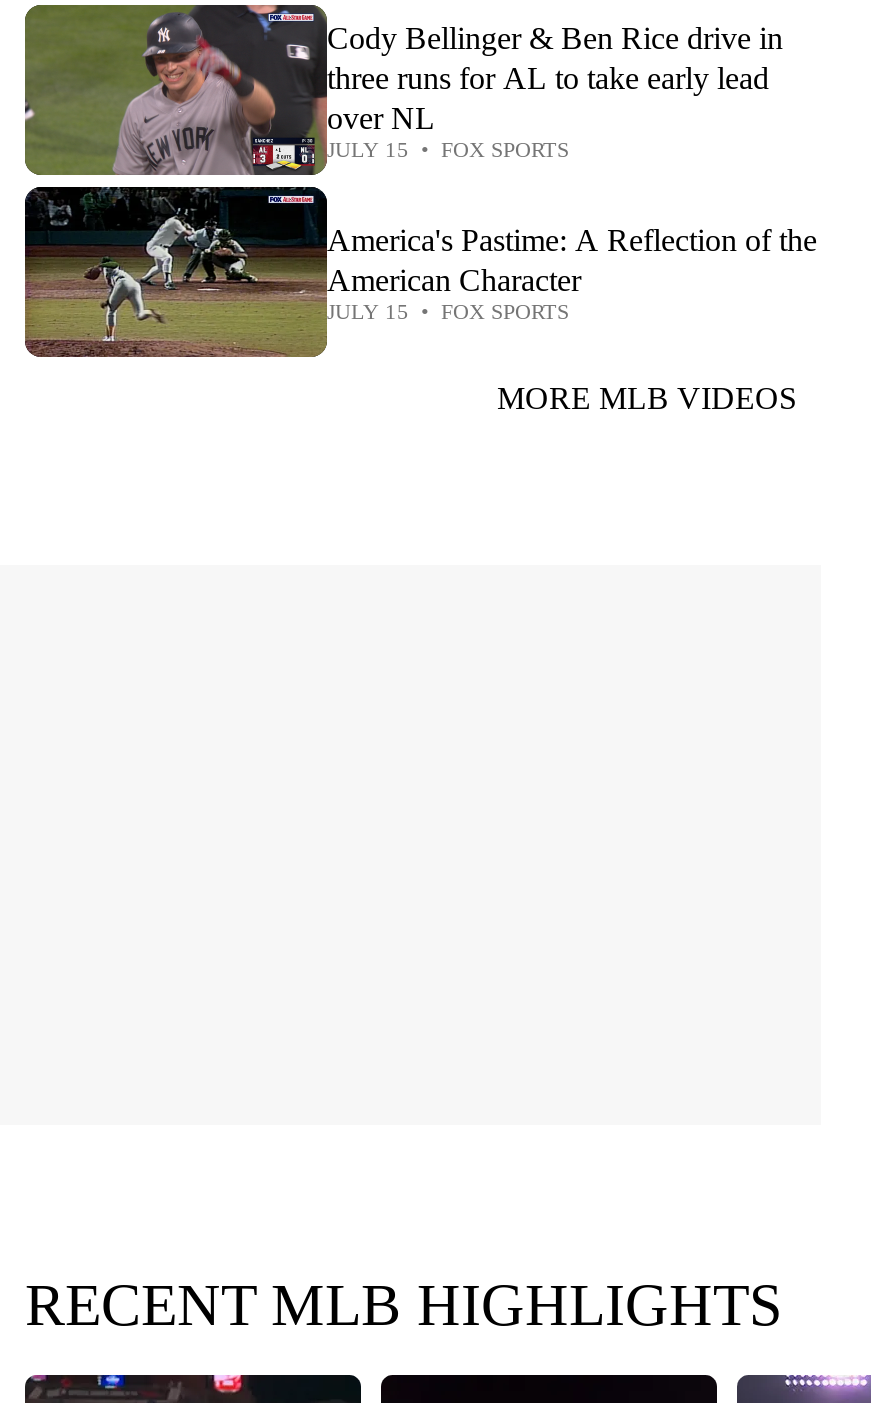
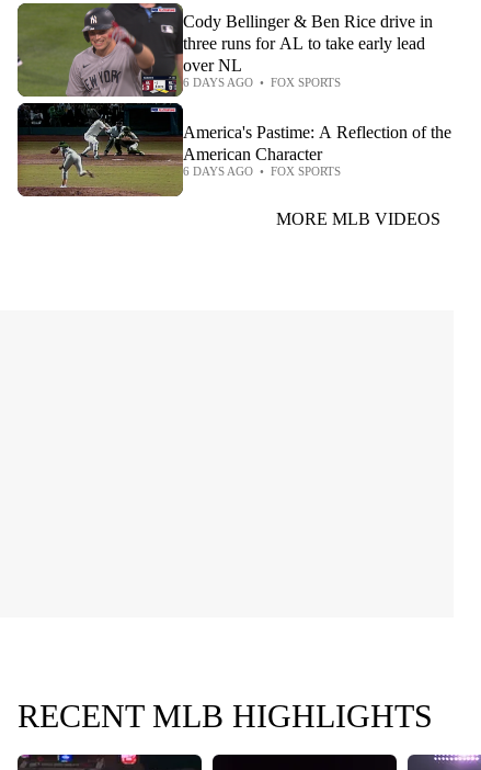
- JULY 15 • FOX SPORTS
+ 6 DAYS AGO • FOX SPORTS

- JULY 15 • FOX SPORTS
+ 6 DAYS AGO • FOX SPORTS
